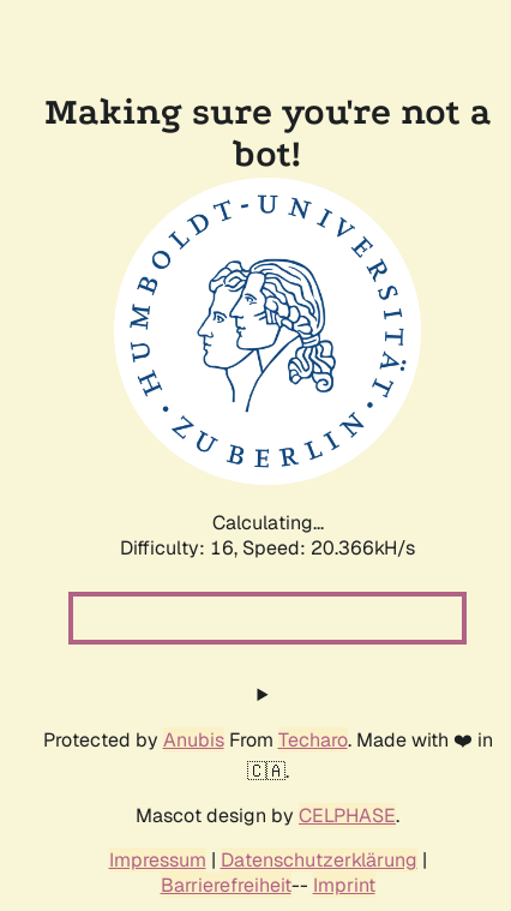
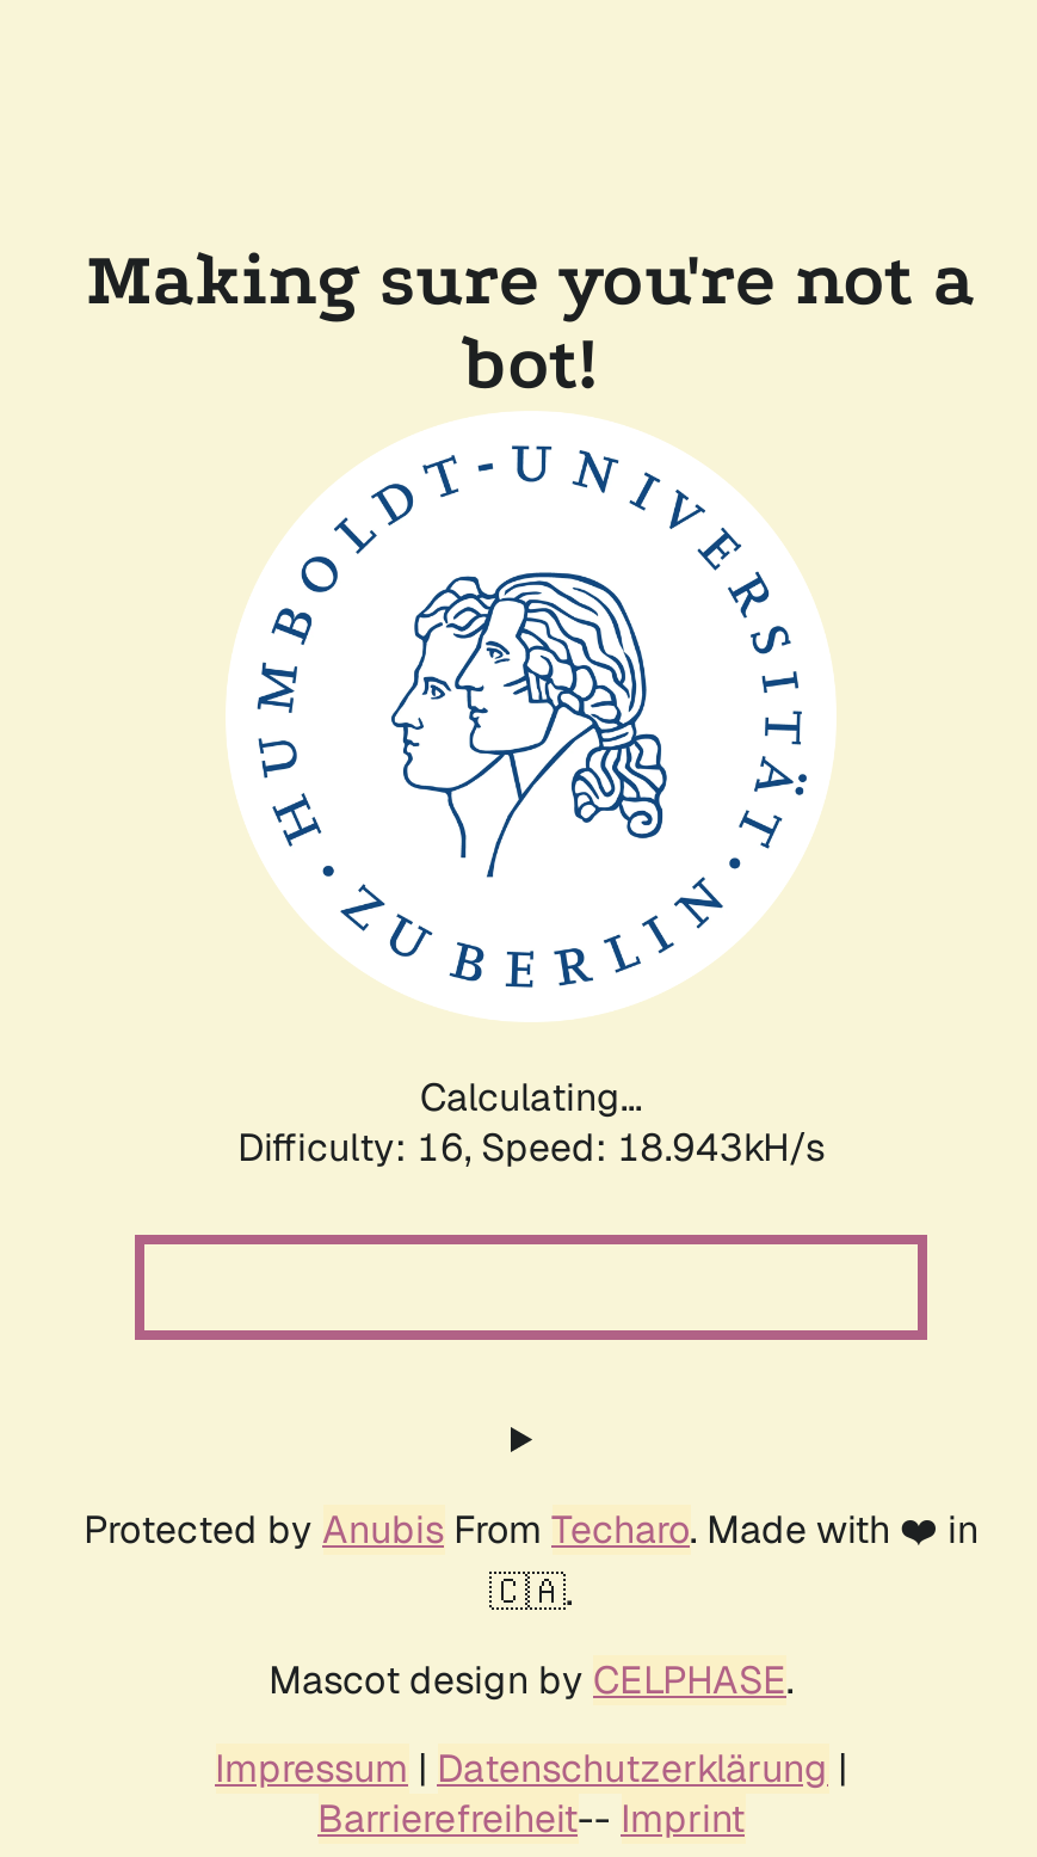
- Difficulty: 16, Speed: 20.366kH/s
+ Difficulty: 16, Speed: 18.943kH/s
